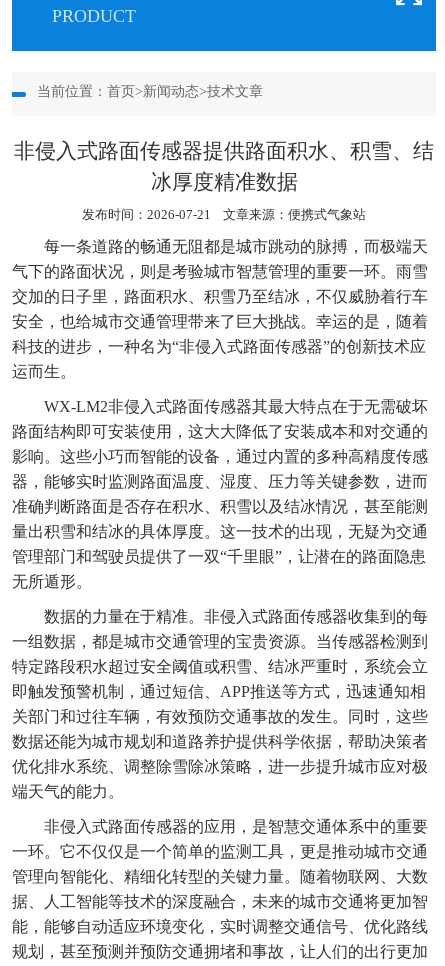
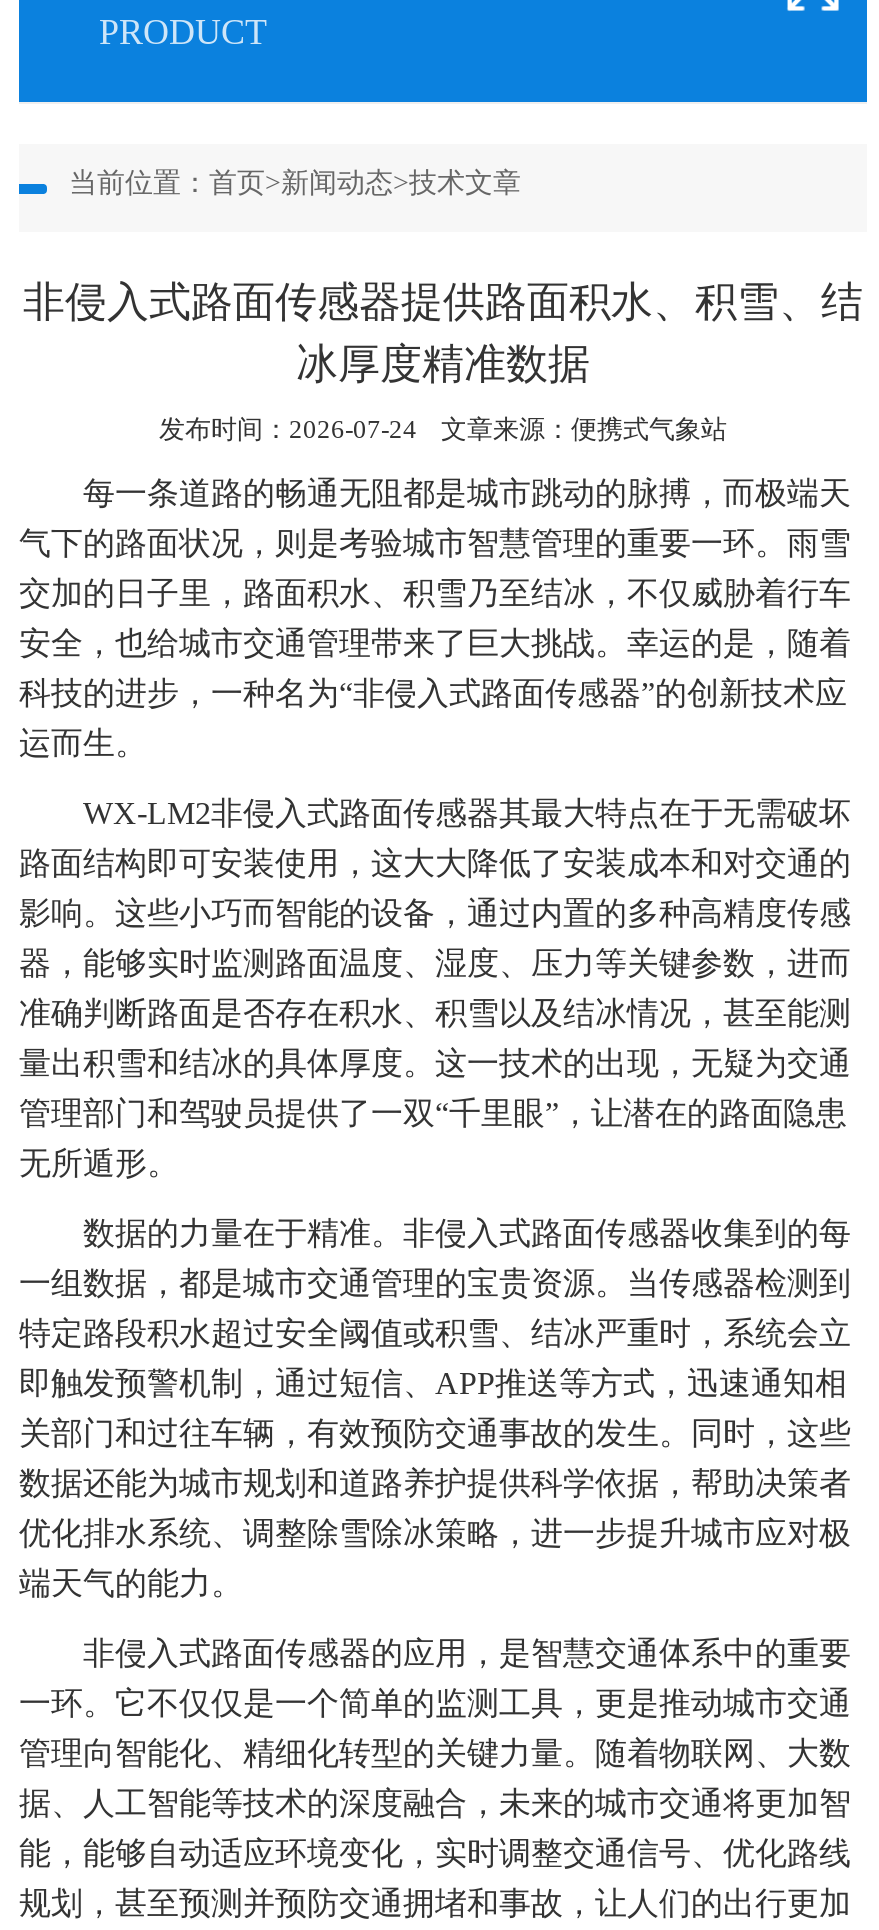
- 发布时间：2026-07-21 文章来源：便携式气象站
+ 发布时间：2026-07-24 文章来源：便携式气象站
